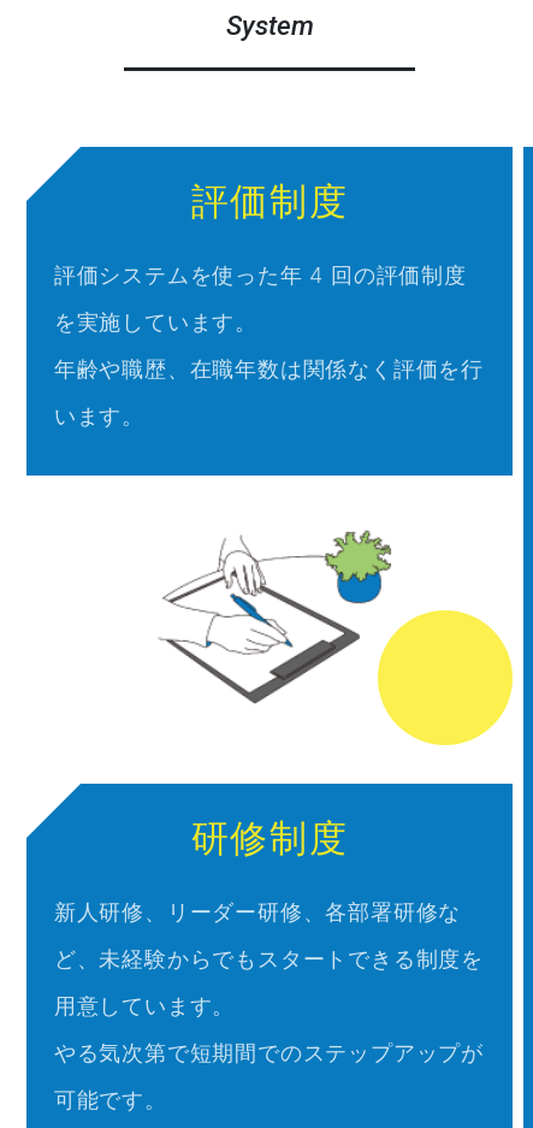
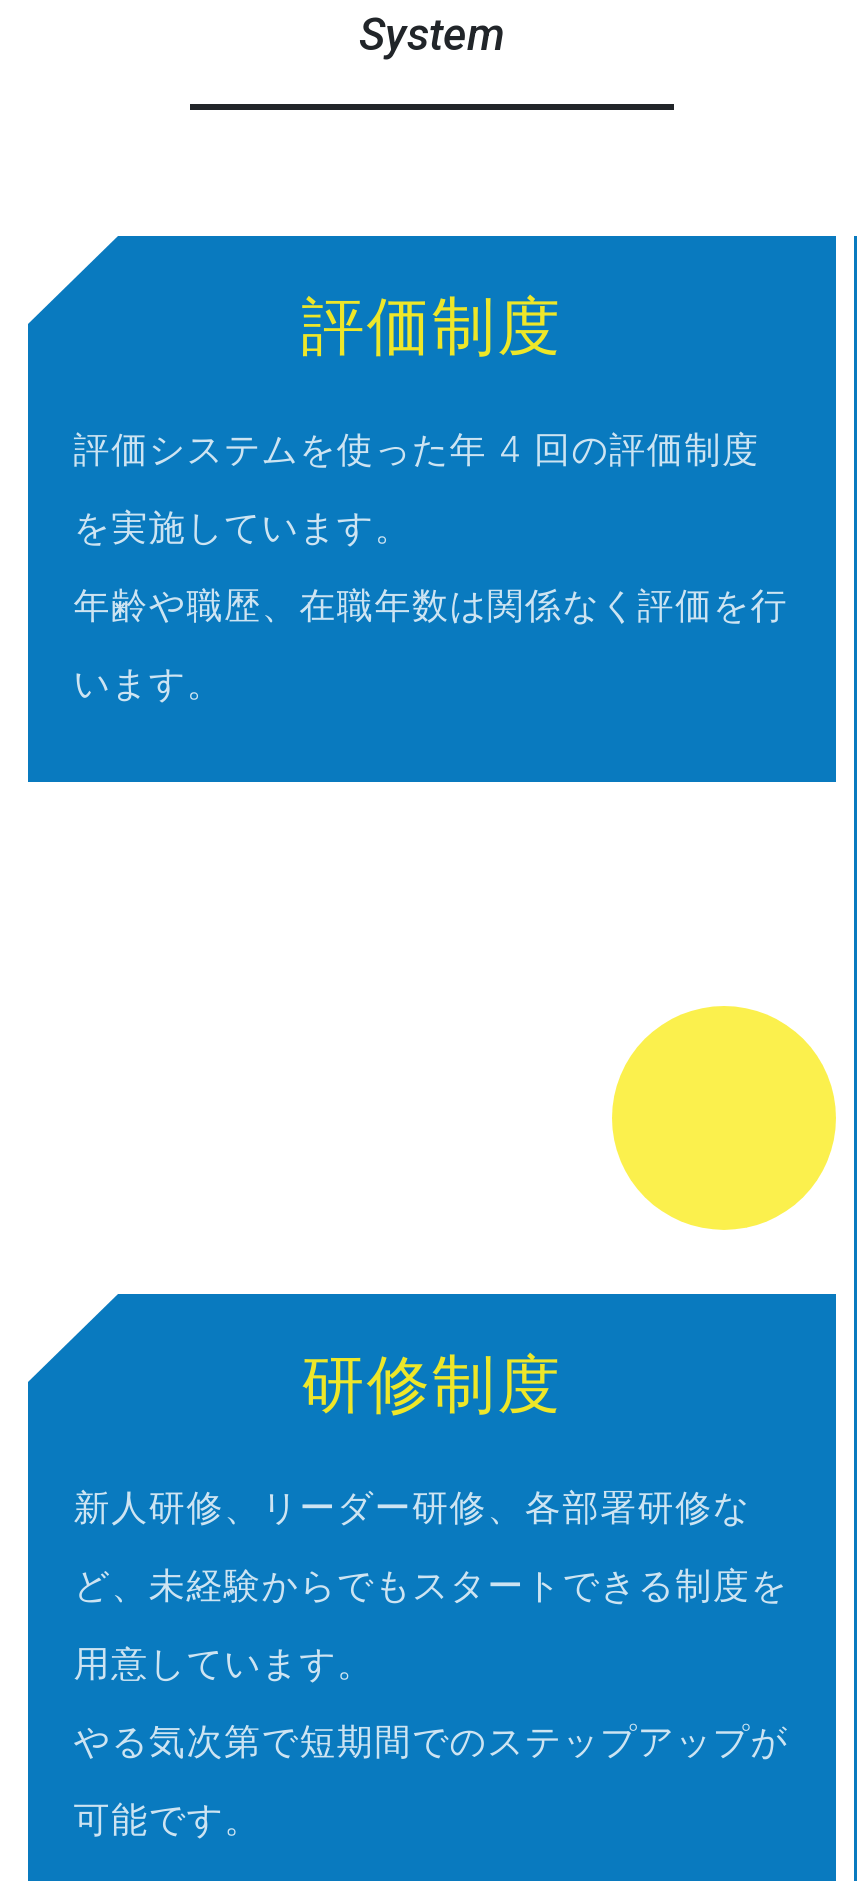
- [image]
